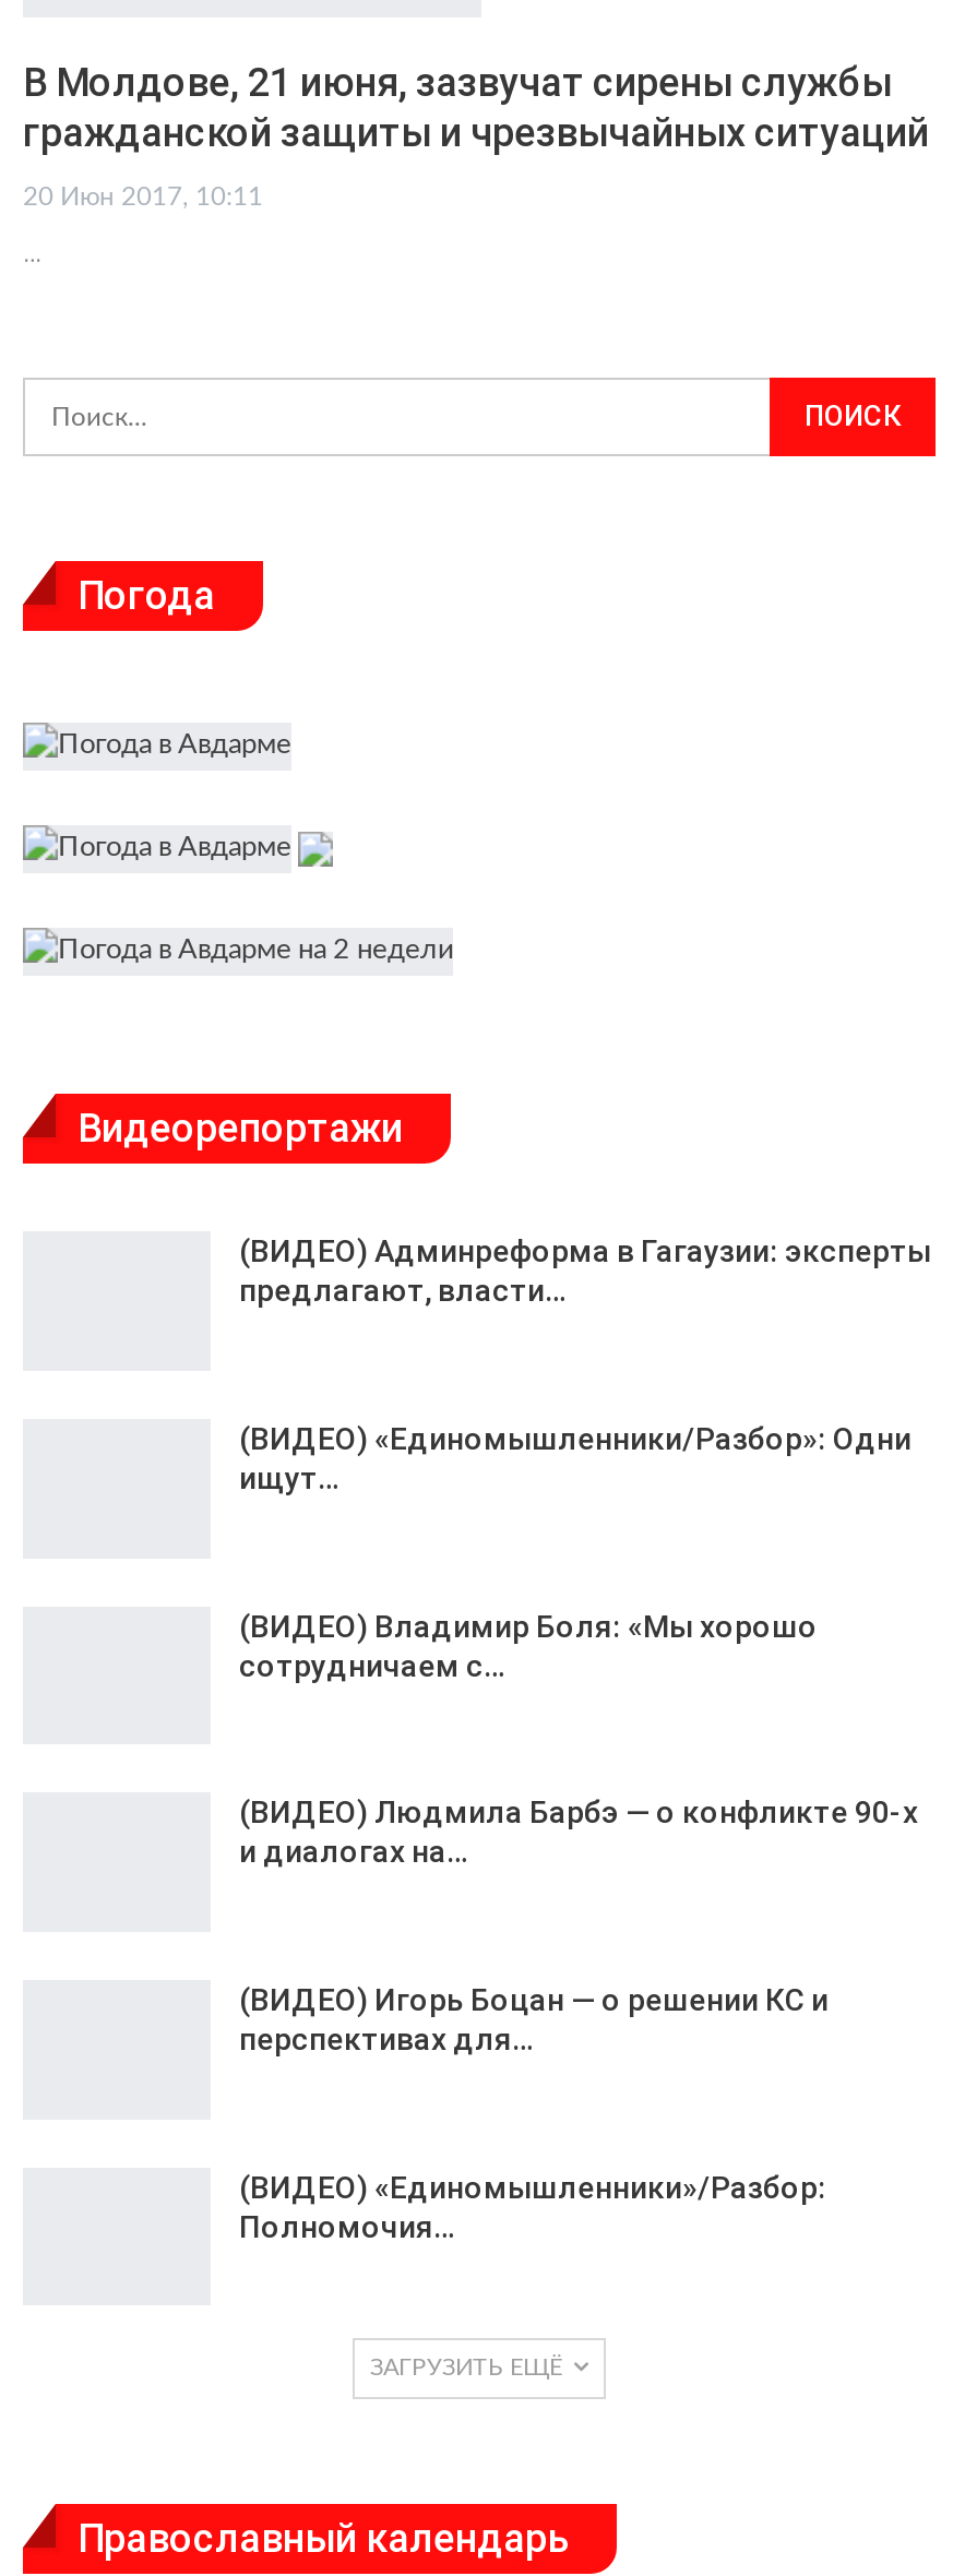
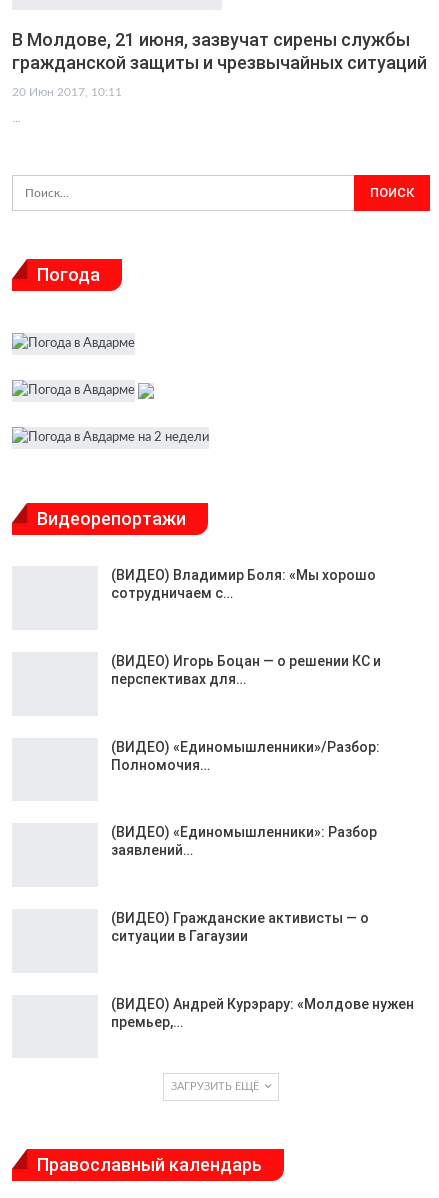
- (ВИДЕО) Админреформа в Гагаузии: эксперты
- предлагают, власти…

- (ВИДЕО) «Единомышленники/Разбор»: Одни
- ищут…

moved up: (ВИДЕО) Владимир Боля: «Мы хорошо | сотрудничаем с…

- (ВИДЕО) Людмила Барбэ — о конфликте 90-х
- и диалогах на…

moved up: (ВИДЕО) Игорь Боцан — о решении КС и | перспективах для… | (ВИДЕО) «Единомышленники»/Разбор: | Полномочия…

+ (ВИДЕО) «Единомышленники»: Разбор
+ заявлений…

+ (ВИДЕО) Гражданские активисты — о
+ ситуации в Гагаузии

+ (ВИДЕО) Андрей Курэрару: «Молдове нужен
+ премьер,…
